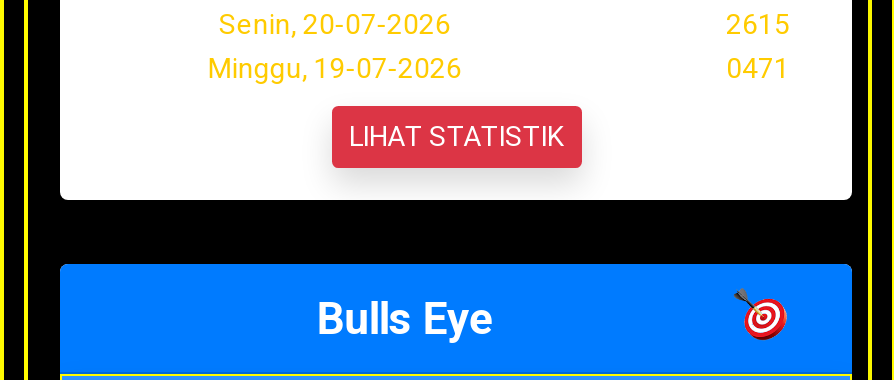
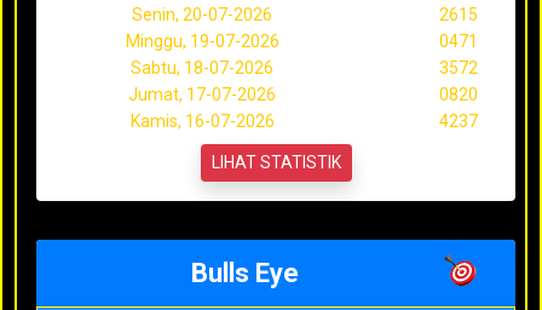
+ Sabtu, 18-07-2026
+ 3572
+ Jumat, 17-07-2026
+ 0820
+ Kamis, 16-07-2026
+ 4237
